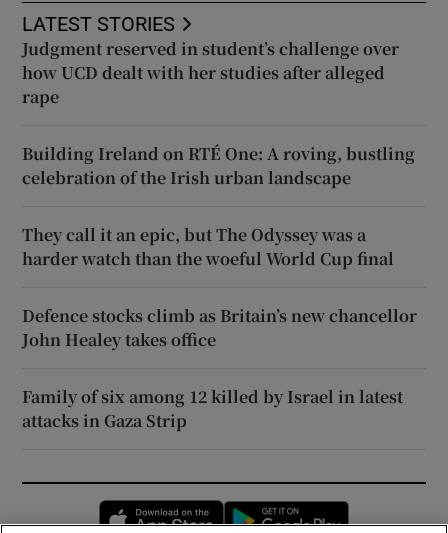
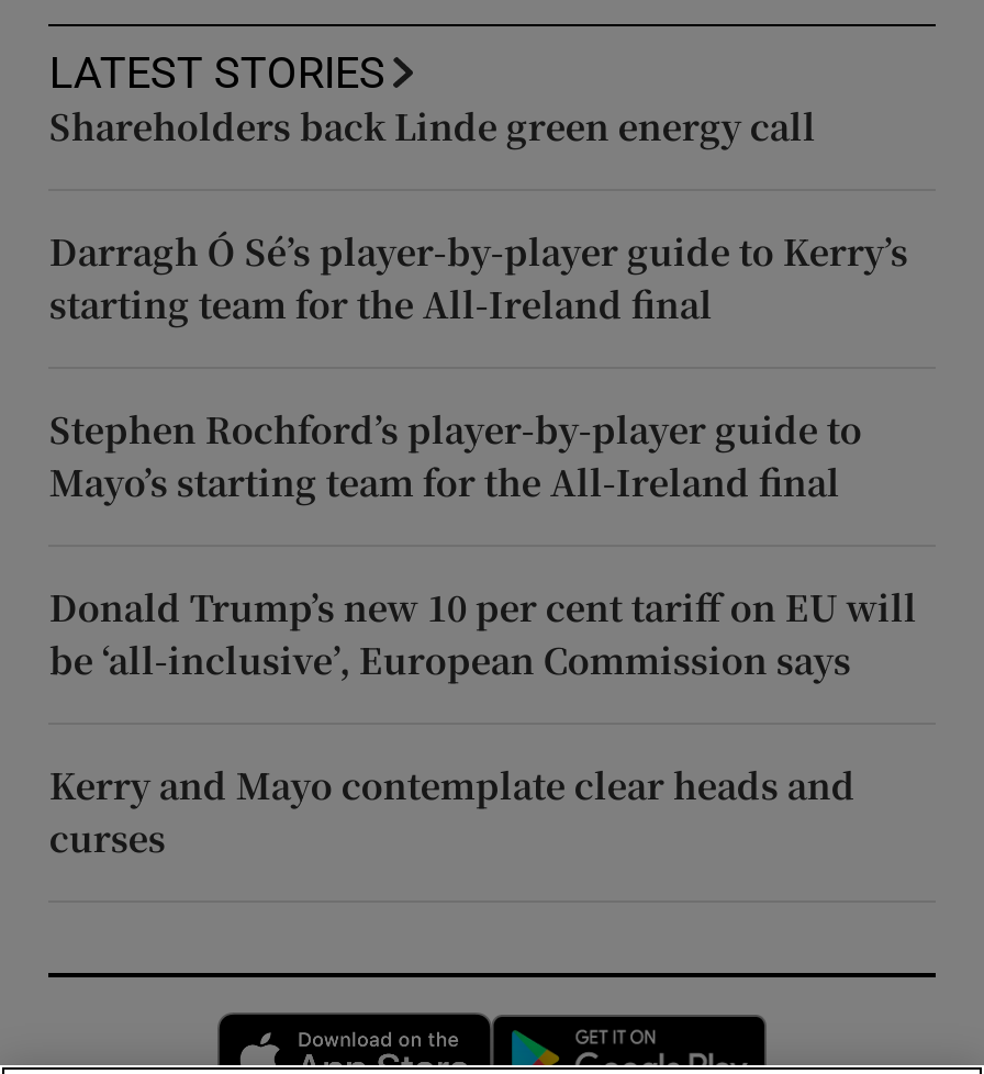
- Judgment reserved in student’s challenge over
- how UCD dealt with her studies after alleged
- rape
+ Shareholders back Linde green energy call

- Building Ireland on RTÉ One: A roving, bustling
- celebration of the Irish urban landscape
+ Darragh Ó Sé’s player-by-player guide to Kerry’s
+ starting team for the All-Ireland final

- They call it an epic, but The Odyssey was a
- harder watch than the woeful World Cup final
+ Stephen Rochford’s player-by-player guide to
+ Mayo’s starting team for the All-Ireland final

- Defence stocks climb as Britain’s new chancellor
- John Healey takes office
+ Donald Trump’s new 10 per cent tariff on EU will
+ be ‘all-inclusive’, European Commission says

- Family of six among 12 killed by Israel in latest
- attacks in Gaza Strip
+ Kerry and Mayo contemplate clear heads and
+ curses
